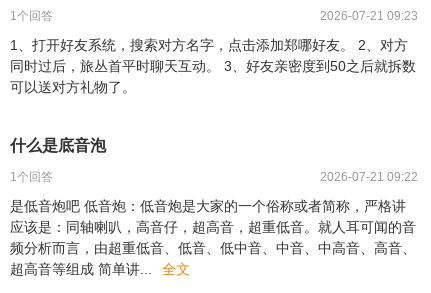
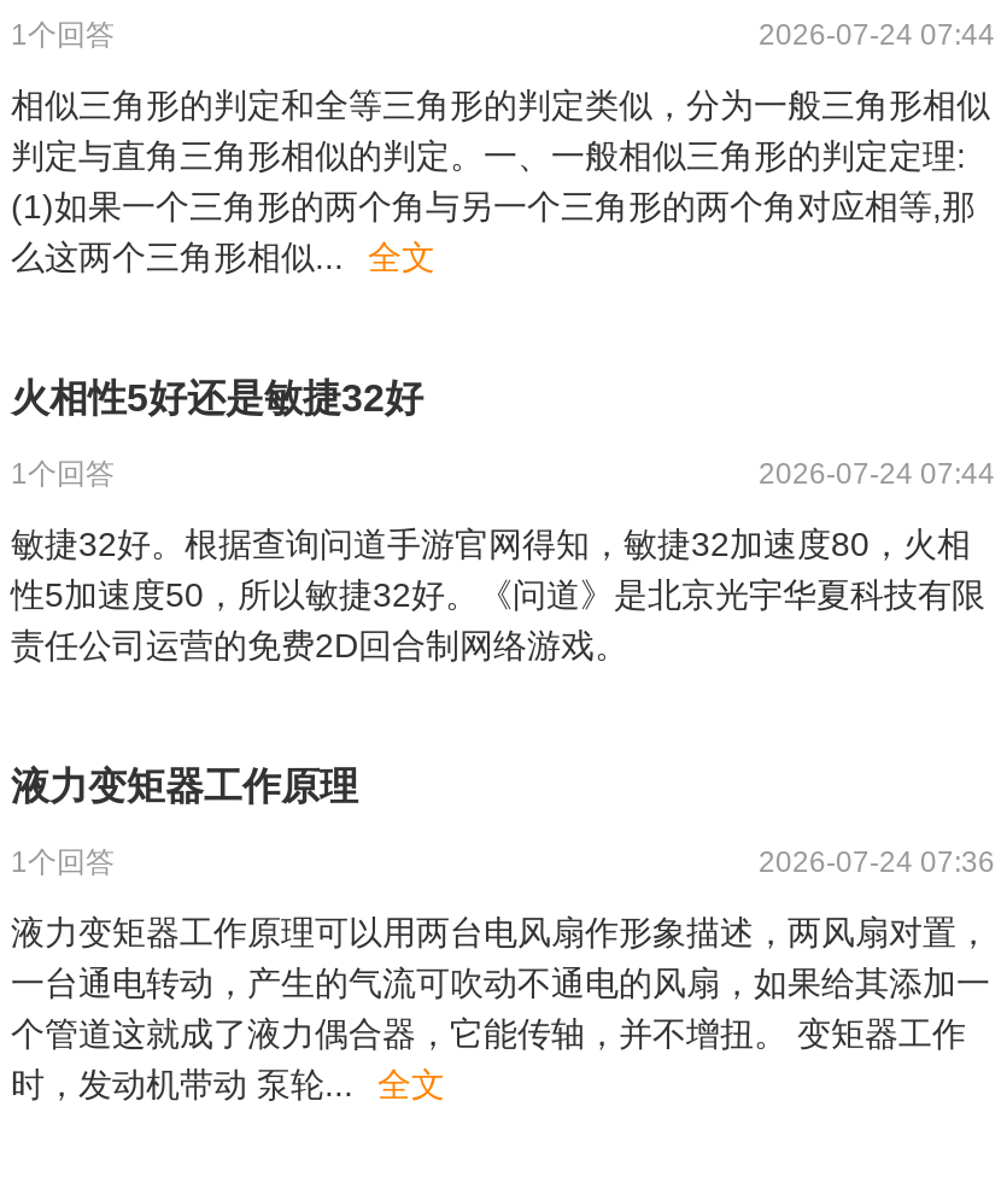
- 2026-07-21 09:23
+ 2026-07-24 07:44

- 1、打开好友系统，搜索对方名字，点击添加郑哪好友。 2、对方
- 同时过后，旅丛首平时聊天互动。 3、好友亲密度到50之后就拆数
- 可以送对方礼物了。
+ 相似三角形的判定和全等三角形的判定类似，分为一般三角形相似
+ 判定与直角三角形相似的判定。一、一般相似三角形的判定定理:
+ (1)如果一个三角形的两个角与另一个三角形的两个角对应相等,那
+ 么这两个三角形相似...
+ 全文

- 什么是底音泡
+ 火相性5好还是敏捷32好

- 2026-07-21 09:22
- 是低音炮吧 低音炮：低音炮是大家的一个俗称或者简称，严格讲
- 应该是：同轴喇叭，高音仔，超高音，超重低音。就人耳可闻的音
- 频分析而言，由超重低音、低音、低中音、中音、中高音、高音、
- 超高音等组成 简单讲...
+ 2026-07-24 07:44
+ 敏捷32好。根据查询问道手游官网得知，敏捷32加速度80，火相
+ 性5加速度50，所以敏捷32好。《问道》是北京光宇华夏科技有限
+ 责任公司运营的免费2D回合制网络游戏。
+ 液力变矩器工作原理
+ 1个回答
+ 2026-07-24 07:36
+ 液力变矩器工作原理可以用两台电风扇作形象描述，两风扇对置，
+ 一台通电转动，产生的气流可吹动不通电的风扇，如果给其添加一
+ 个管道这就成了液力偶合器，它能传轴，并不增扭。 变矩器工作
+ 时，发动机带动 泵轮...
